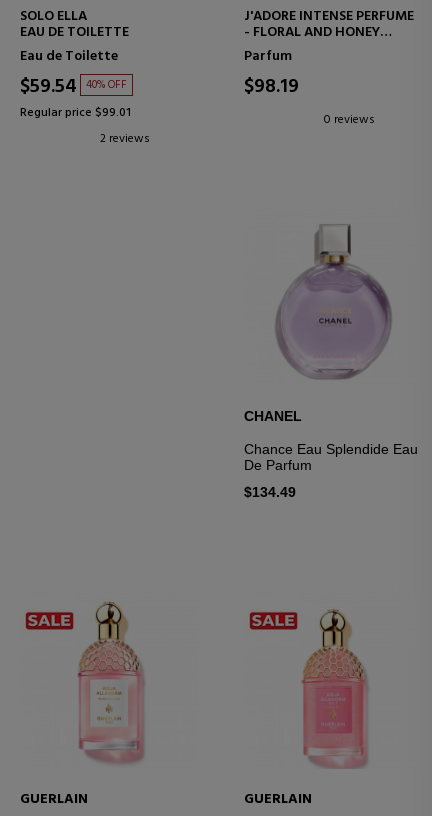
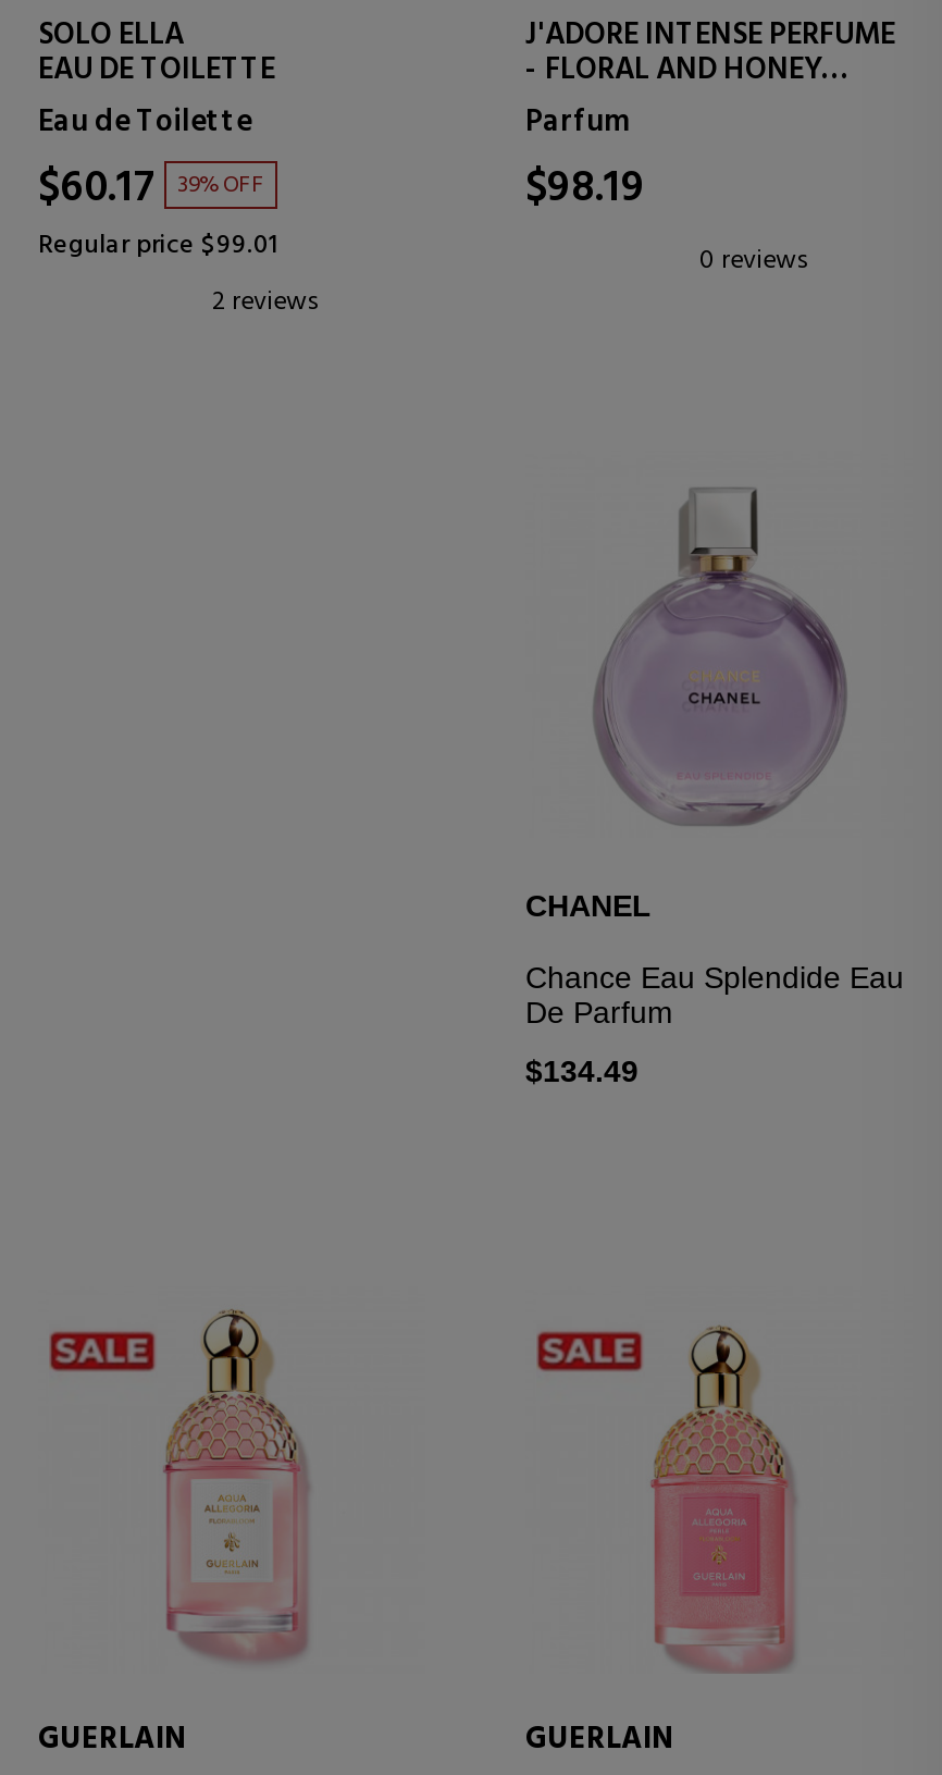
- $59.54 40% OFF
+ $60.17 39% OFF
